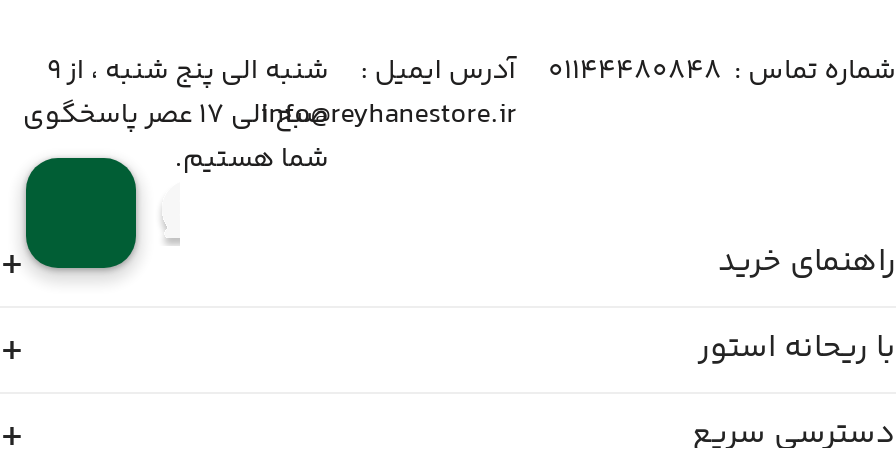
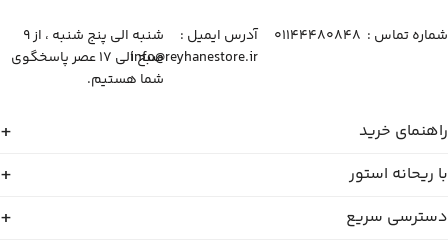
- [image]
